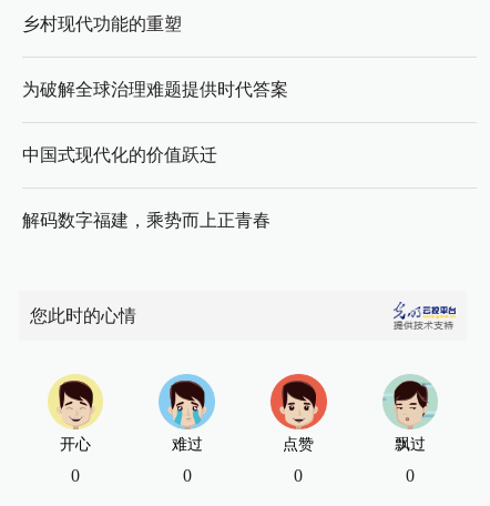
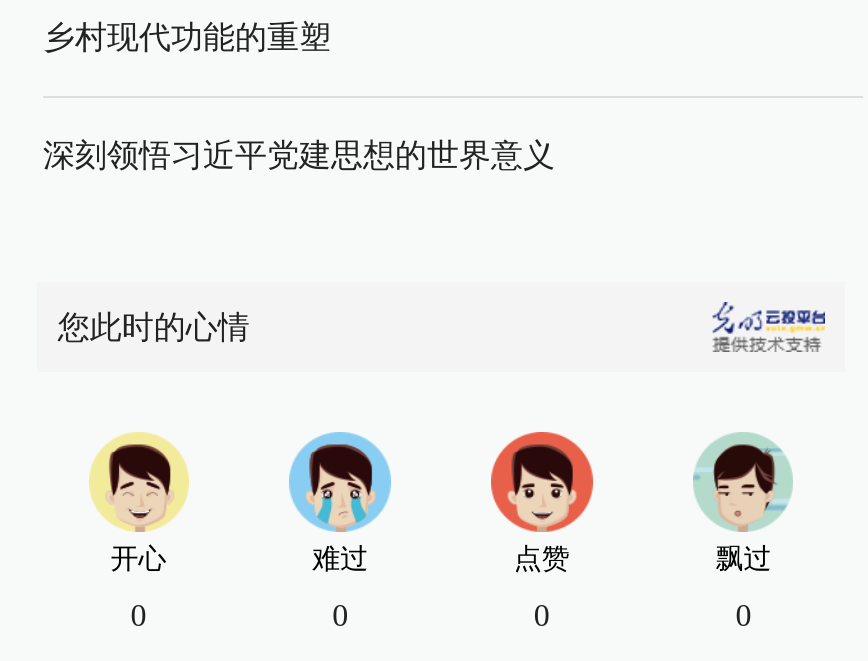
- 为破解全球治理难题提供时代答案
- 中国式现代化的价值跃迁
- 解码数字福建，乘势而上正青春
+ 深刻领悟习近平党建思想的世界意义
